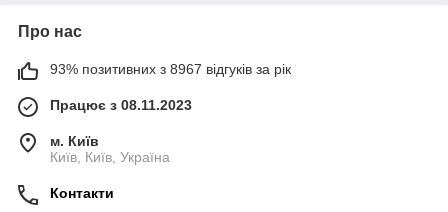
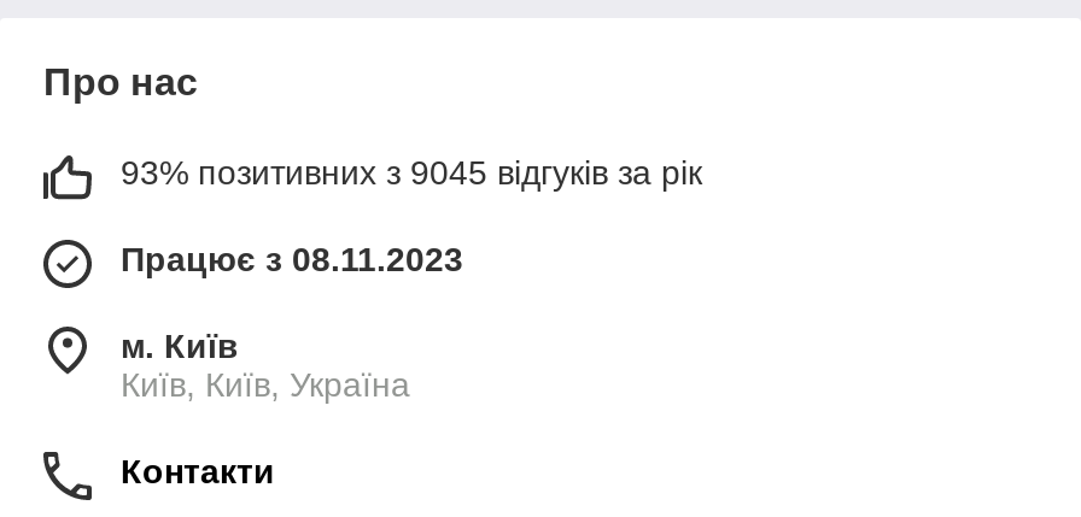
- 93% позитивних з 8967 відгуків за рік
+ 93% позитивних з 9045 відгуків за рік
